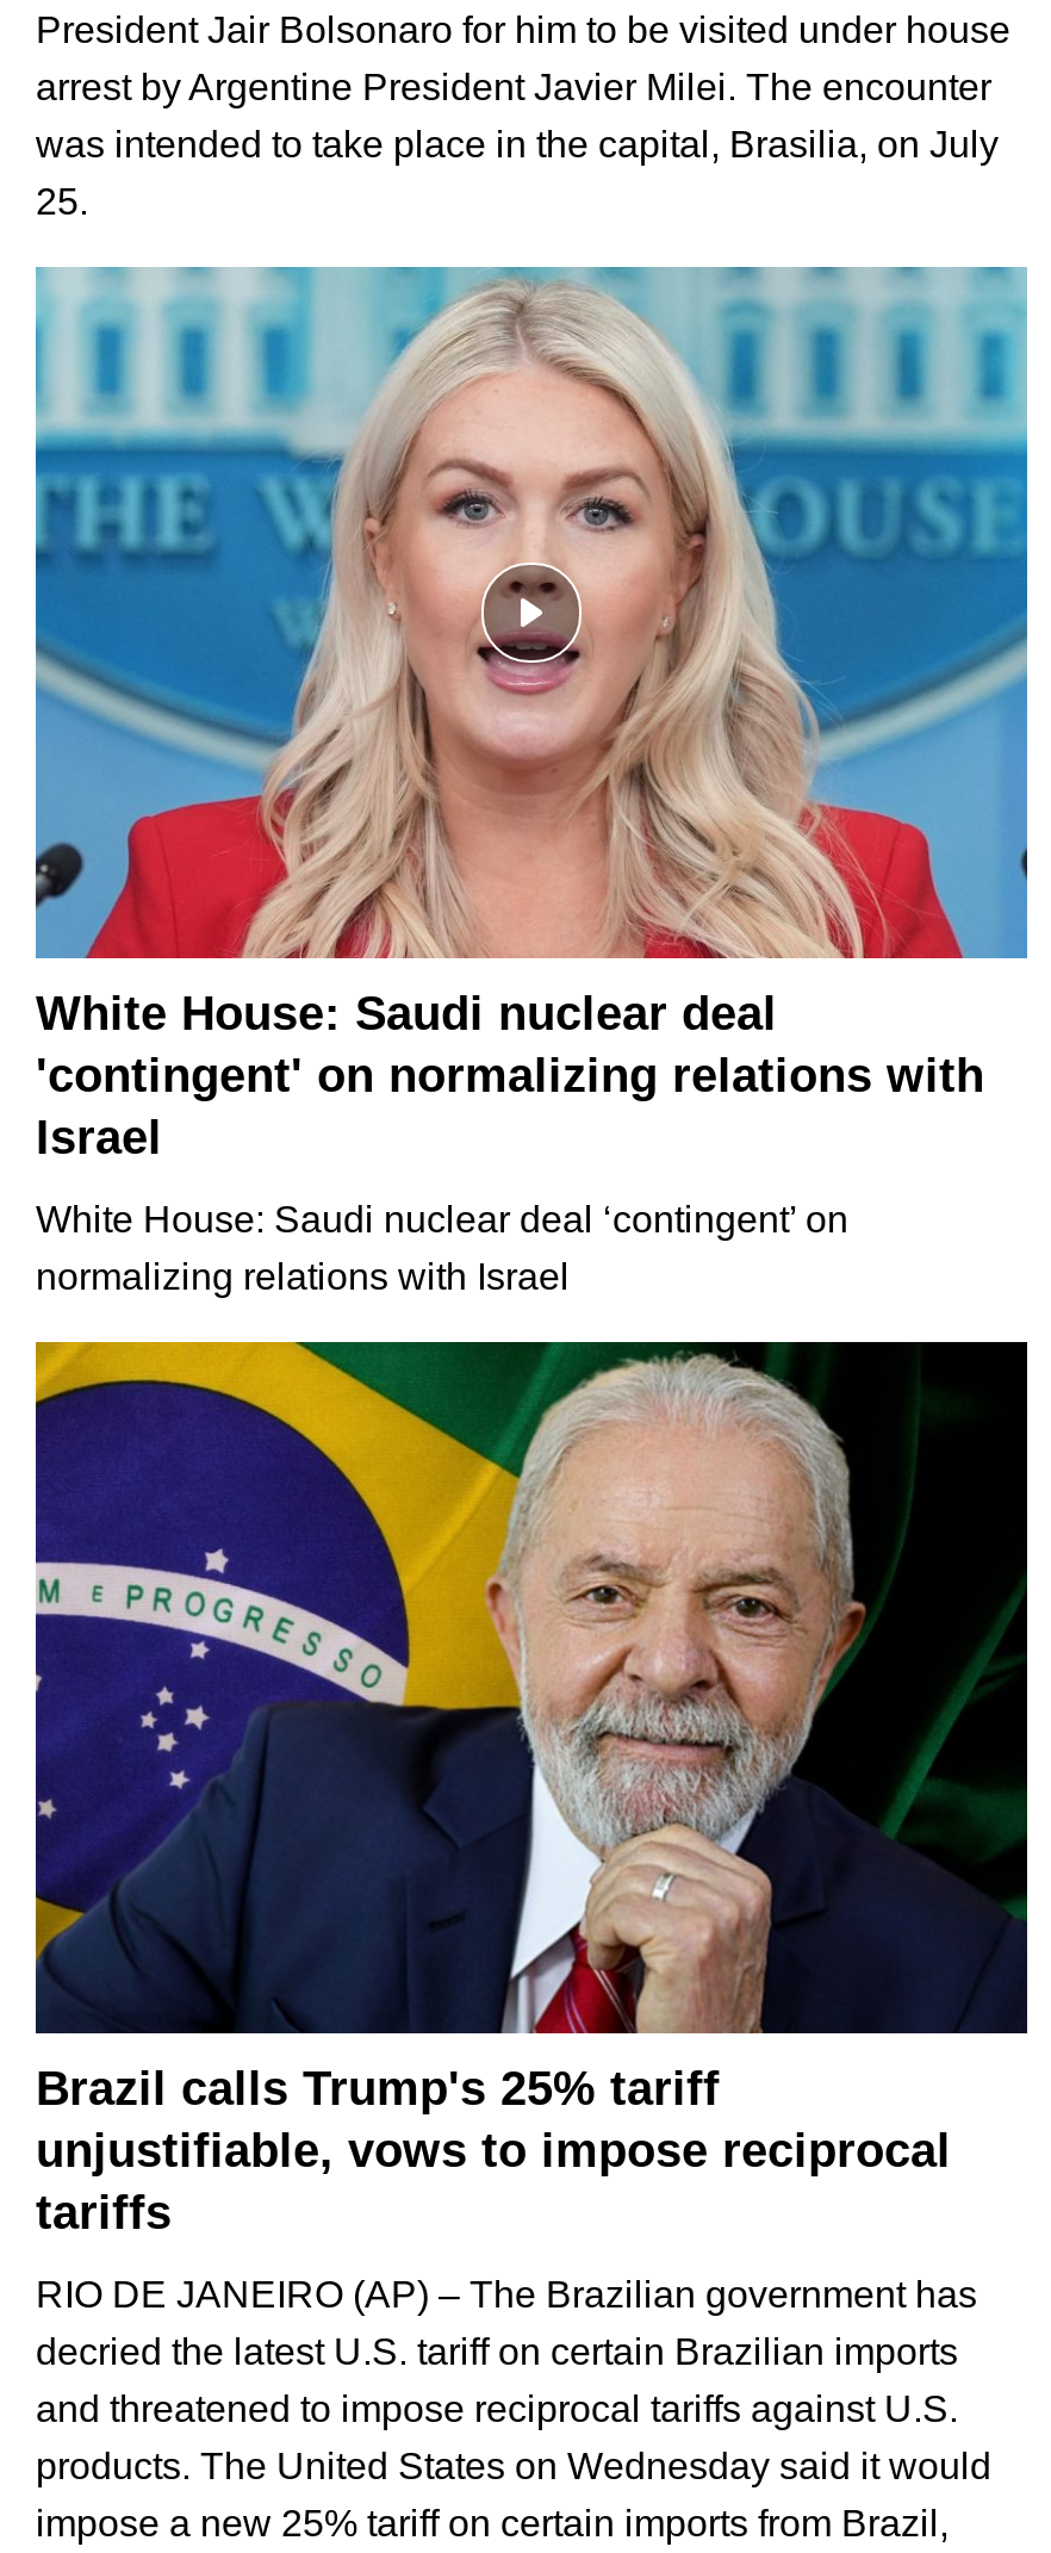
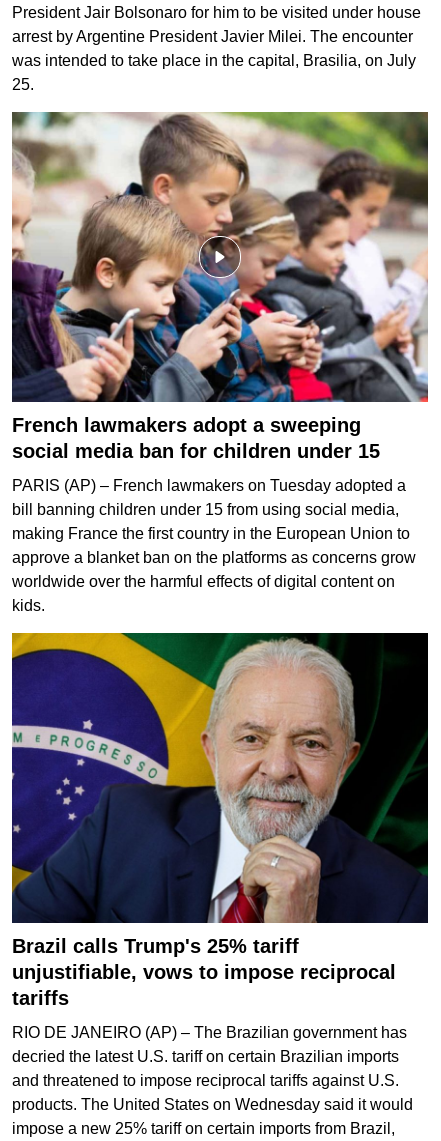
- [image]
- White House: Saudi nuclear deal
- 'contingent' on normalizing relations with
- Israel
+ [image]
+ French lawmakers adopt a sweeping
+ social media ban for children under 15

- White House: Saudi nuclear deal ‘contingent’ on
- normalizing relations with Israel
+ PARIS (AP) – French lawmakers on Tuesday adopted a
+ bill banning children under 15 from using social media,
+ making France the first country in the European Union to
+ approve a blanket ban on the platforms as concerns grow
+ worldwide over the harmful effects of digital content on
+ kids.
